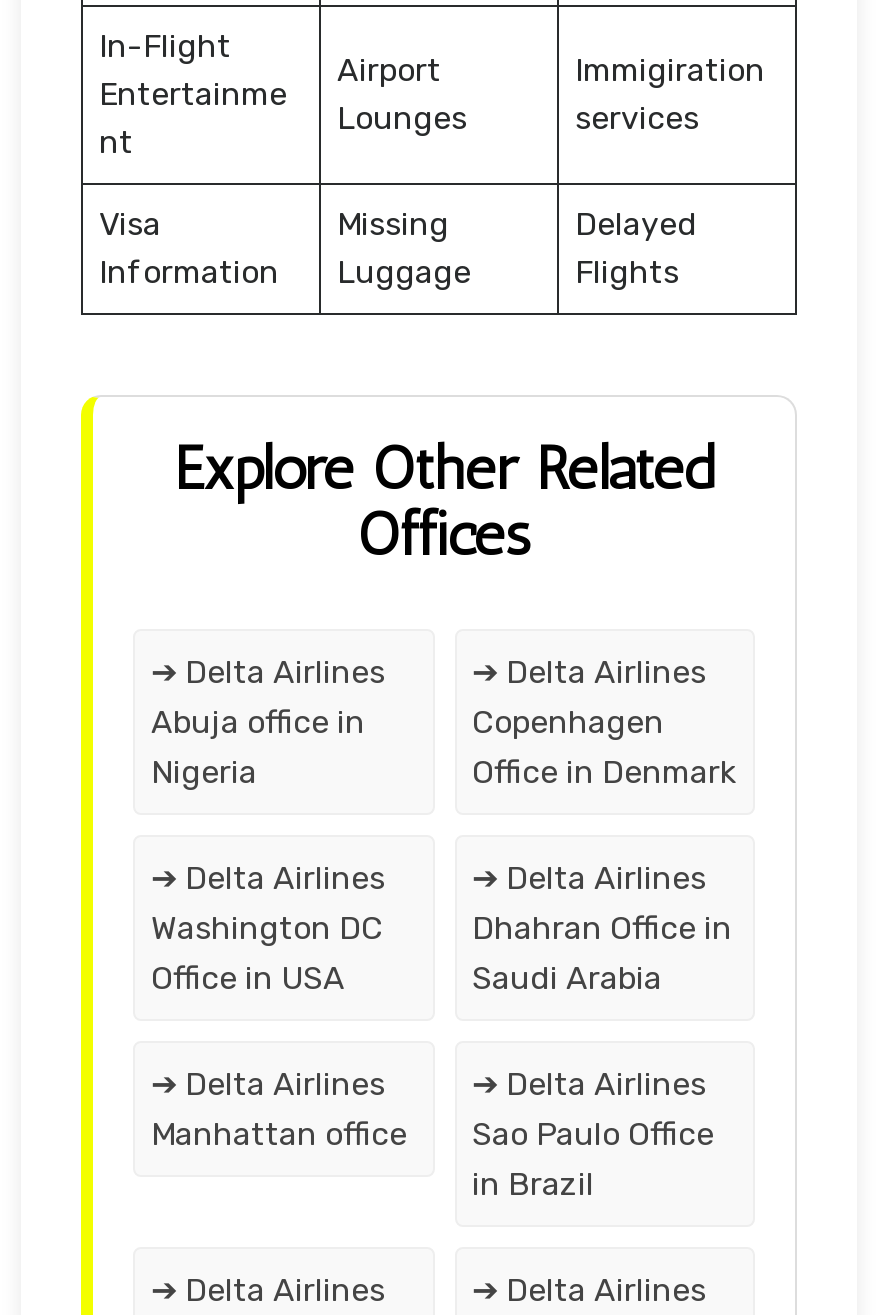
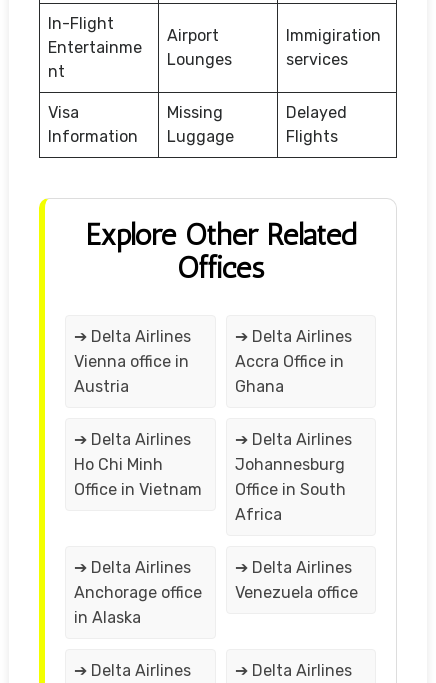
- Abuja office in
- Nigeria
+ Vienna office in
+ Austria

- Copenhagen
- Office in Denmark
+ Accra Office in
+ Ghana

- Washington DC
- Office in USA
+ Ho Chi Minh
+ Office in Vietnam

- Dhahran Office in
- Saudi Arabia
+ Johannesburg
+ Office in South
+ Africa

- Manhattan office
+ Anchorage office
+ in Alaska

- Sao Paulo Office
- in Brazil
+ Venezuela office
